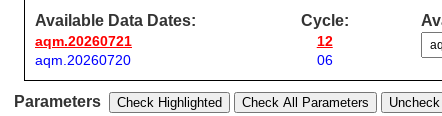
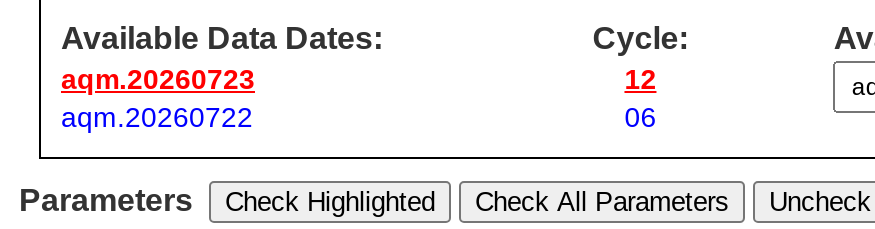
- aqm.20260721
- aqm.20260720
+ aqm.20260723
+ aqm.20260722
